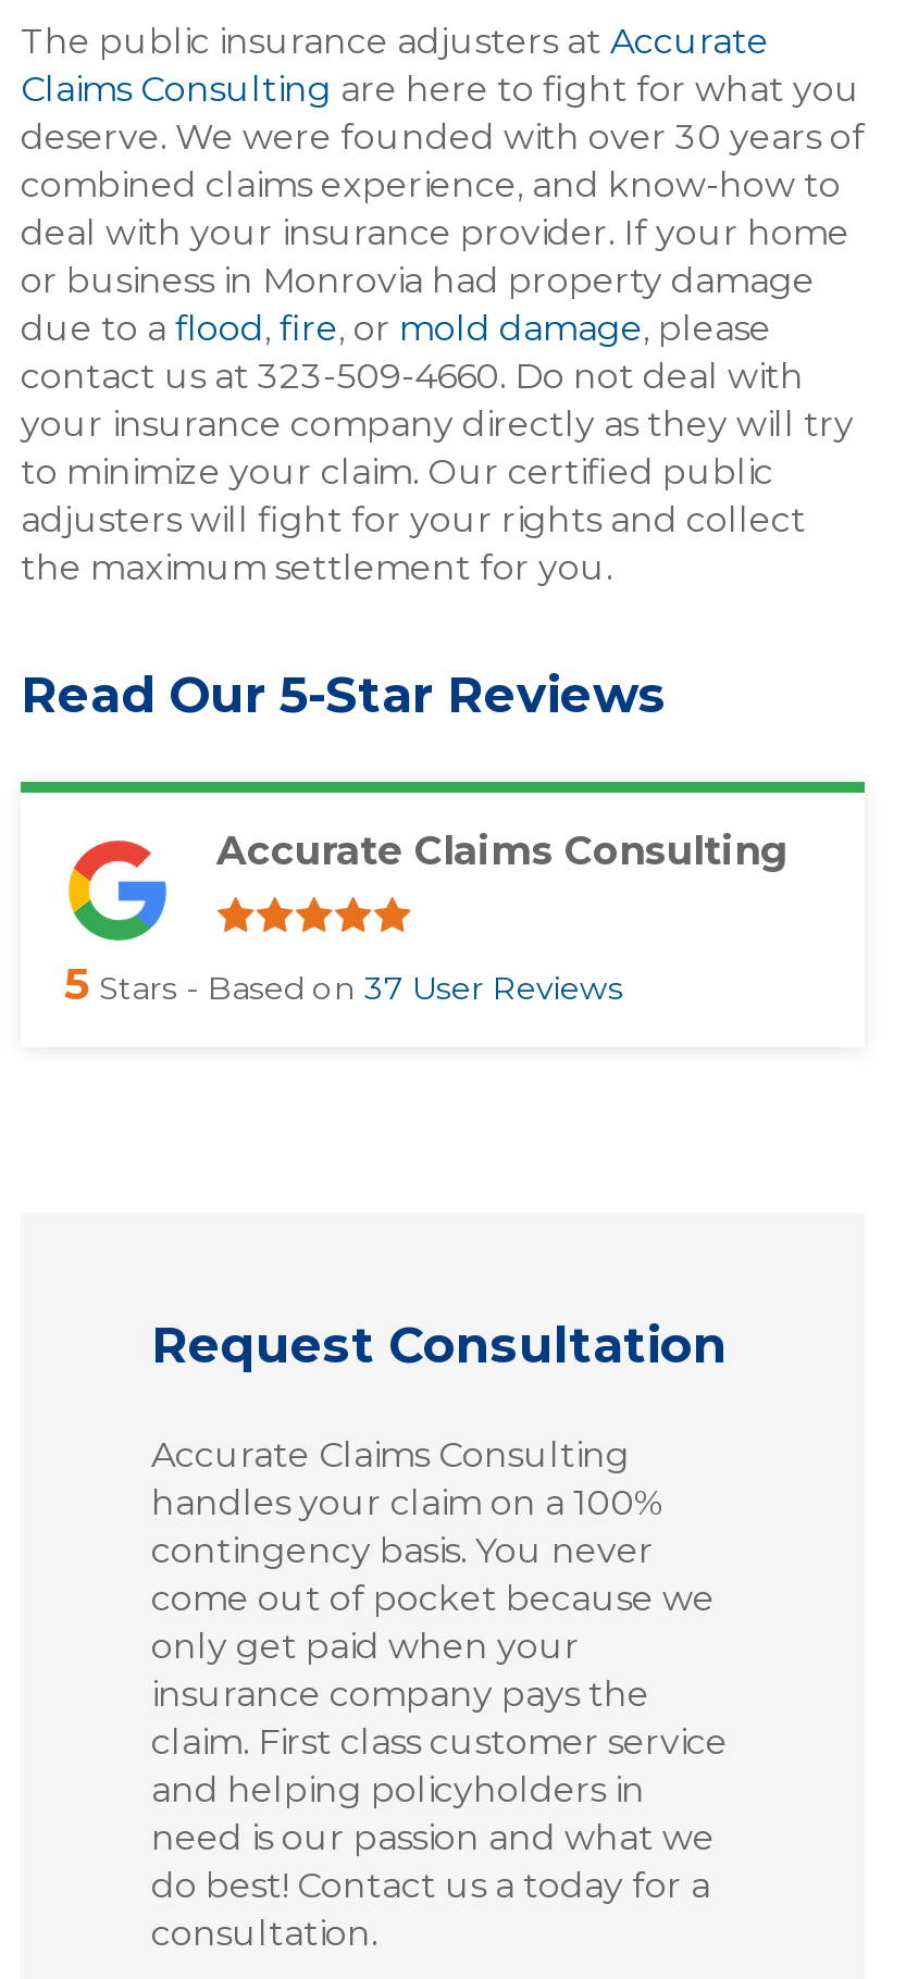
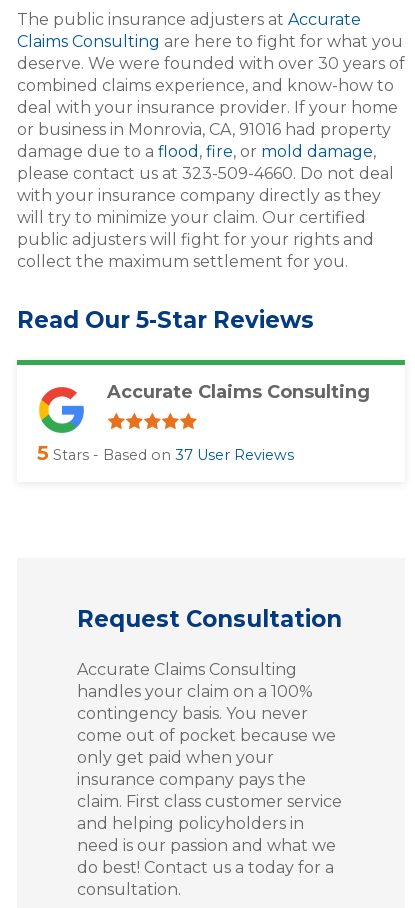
- or business in Monrovia had property damage
- due to a flood, fire, or mold damage, please
- contact us at 323-509-4660. Do not deal with
- your insurance company directly as they will try
- to minimize your claim. Our certified public
- adjusters will fight for your rights and collect
- the maximum settlement for you.
+ or business in Monrovia, CA, 91016 had property
+ damage due to a flood, fire, or mold damage,
+ please contact us at 323-509-4660. Do not deal
+ with your insurance company directly as they
+ will try to minimize your claim. Our certified
+ public adjusters will fight for your rights and
+ collect the maximum settlement for you.
